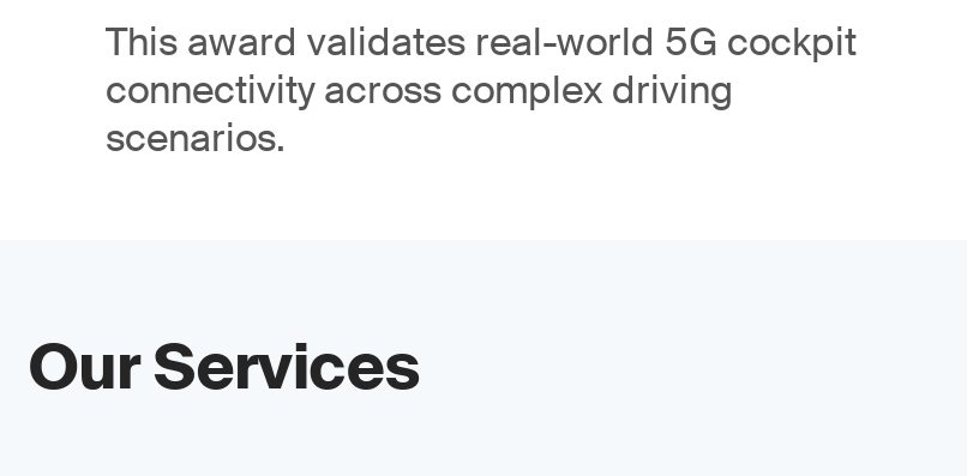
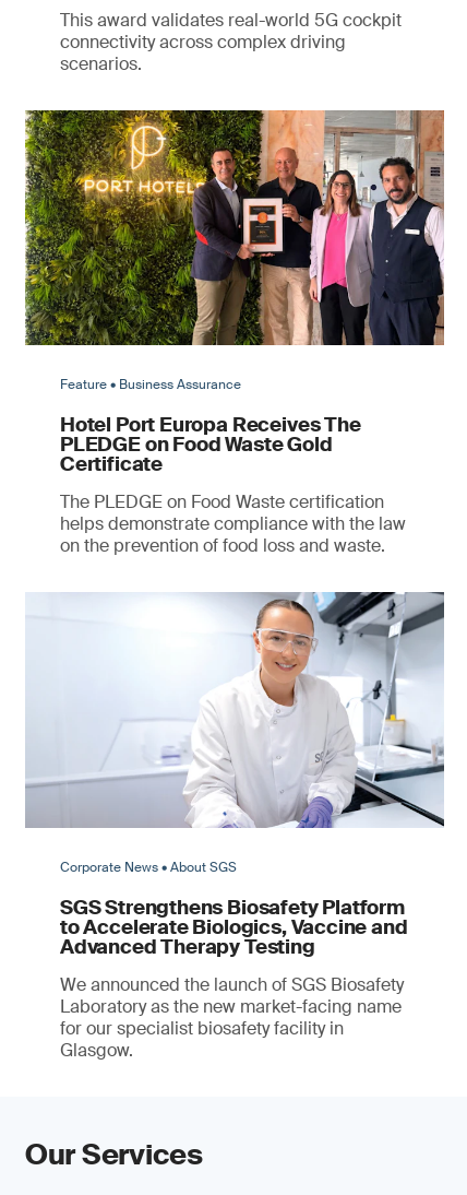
+ [image]
+ Feature • Business Assurance
+ Hotel Port Europa Receives The
+ PLEDGE on Food Waste Gold
+ Certificate
+ The PLEDGE on Food Waste certification
+ helps demonstrate compliance with the law
+ on the prevention of food loss and waste.

+ [image]
+ Corporate News • About SGS
+ SGS Strengthens Biosafety Platform
+ to Accelerate Biologics, Vaccine and
+ Advanced Therapy Testing
+ We announced the launch of SGS Biosafety
+ Laboratory as the new market-facing name
+ for our specialist biosafety facility in
+ Glasgow.
